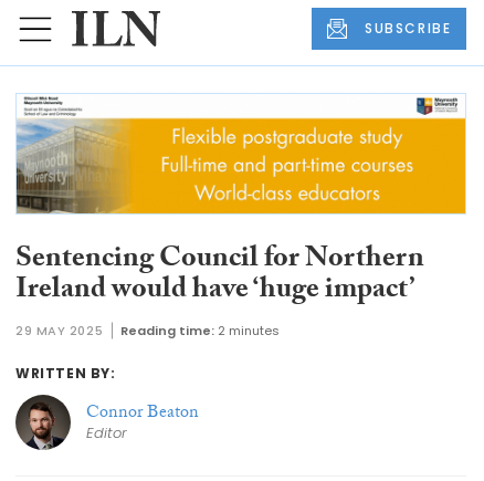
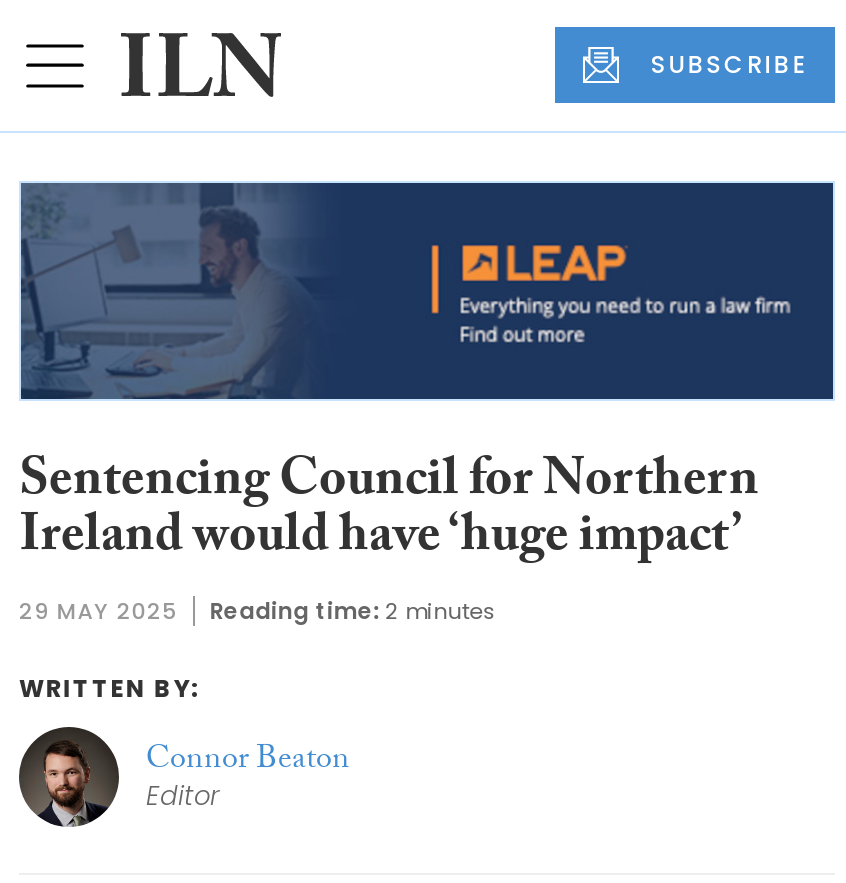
- [image]
+ [image]
